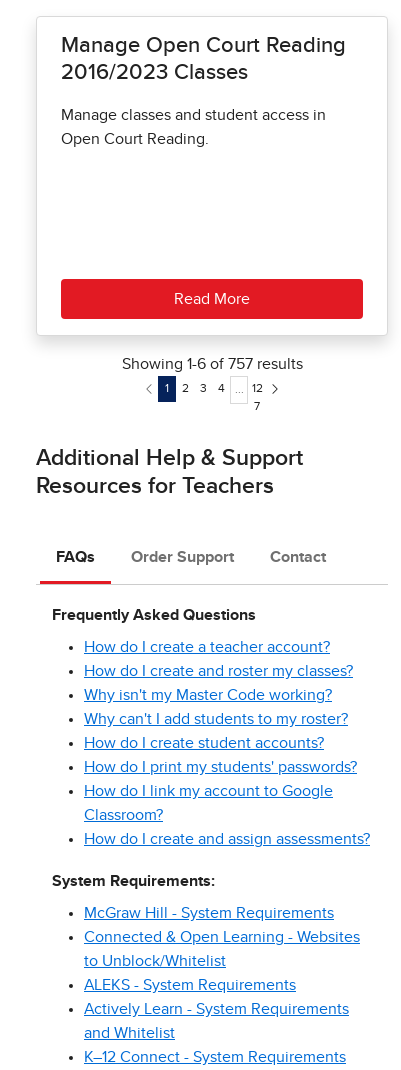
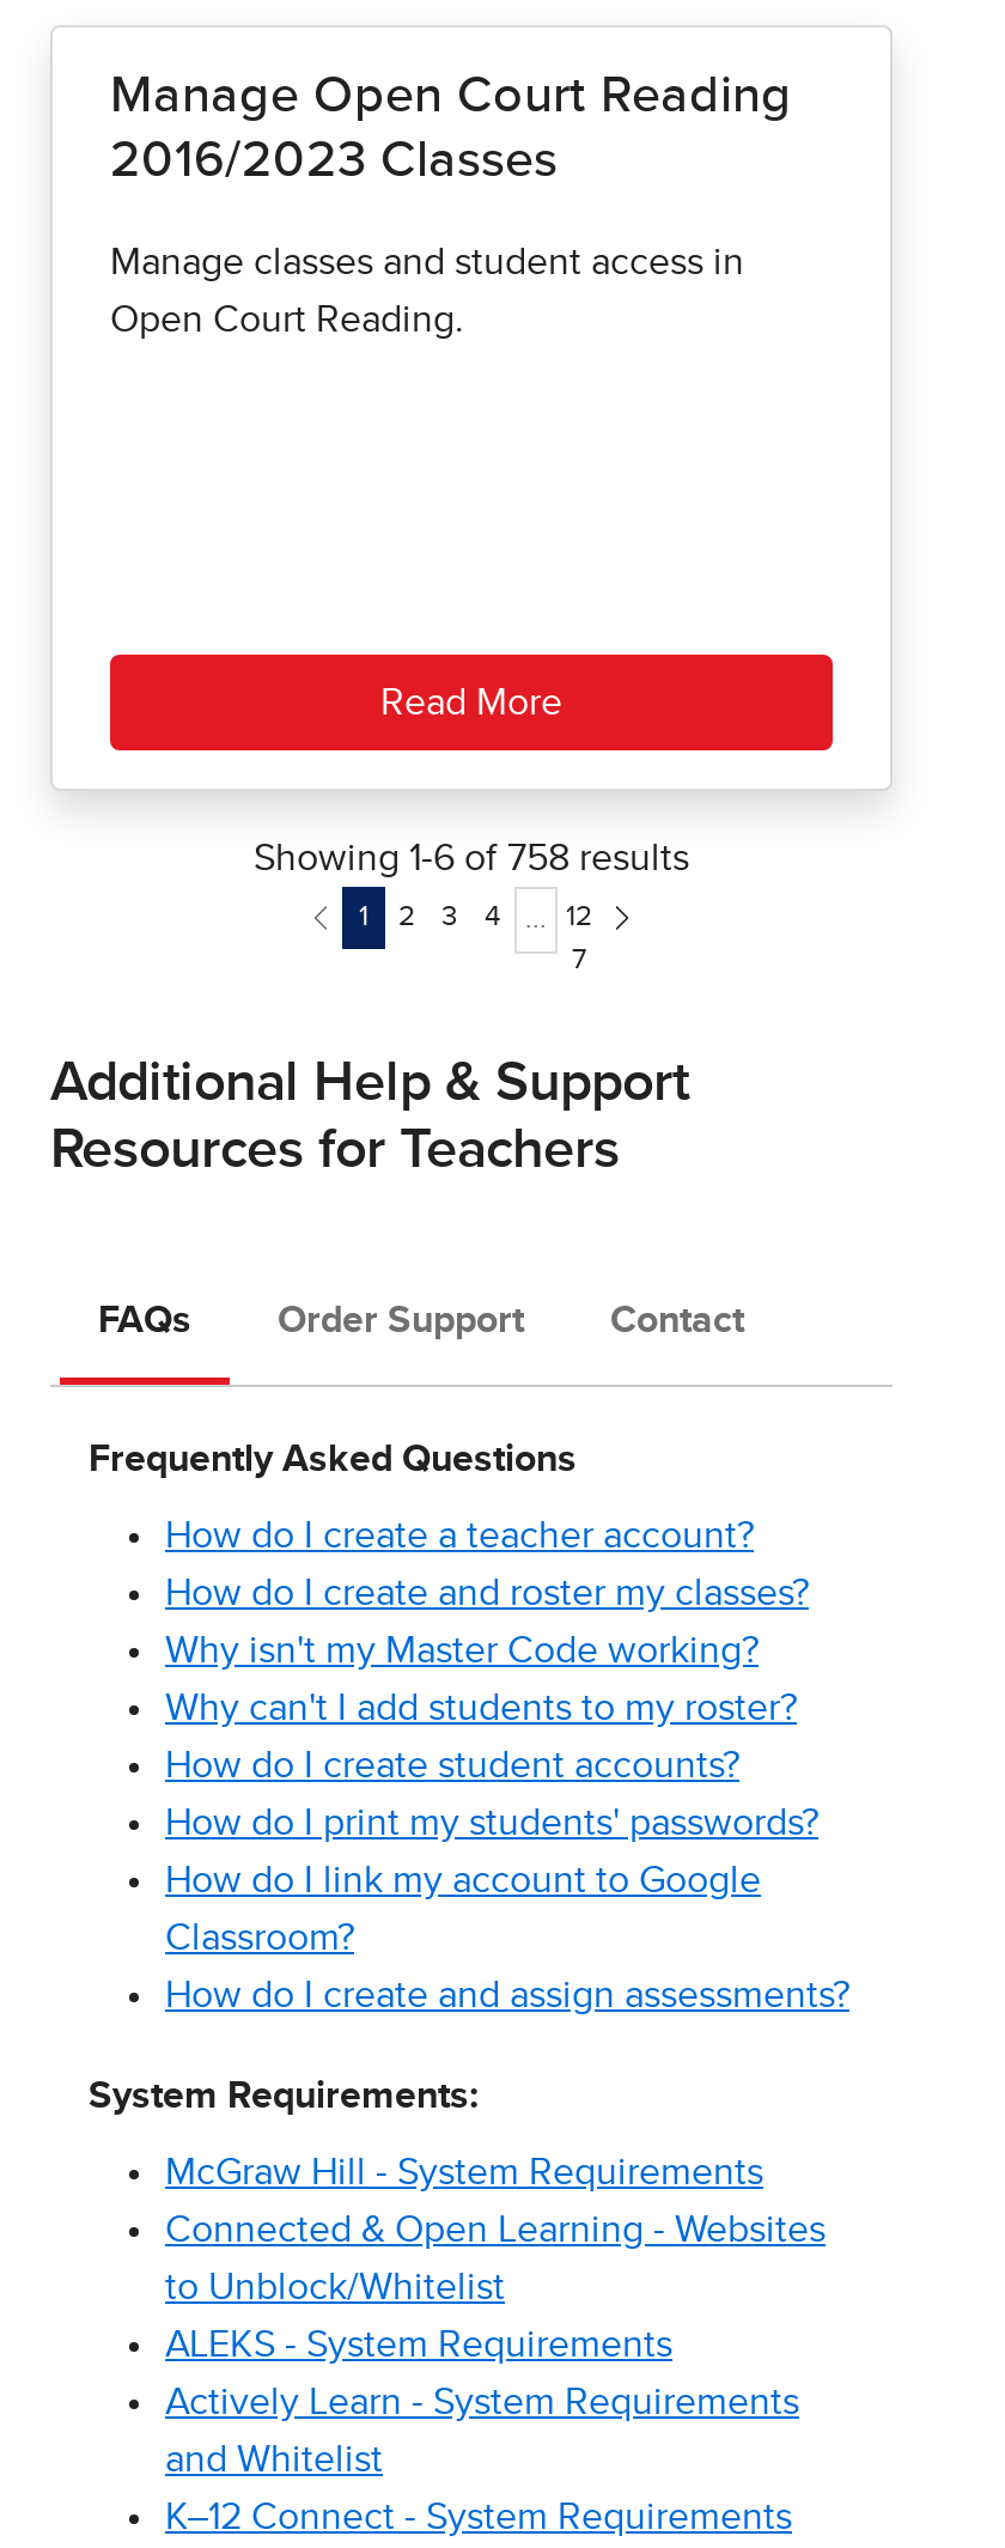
- Showing 1-6 of 757 results
+ Showing 1-6 of 758 results
